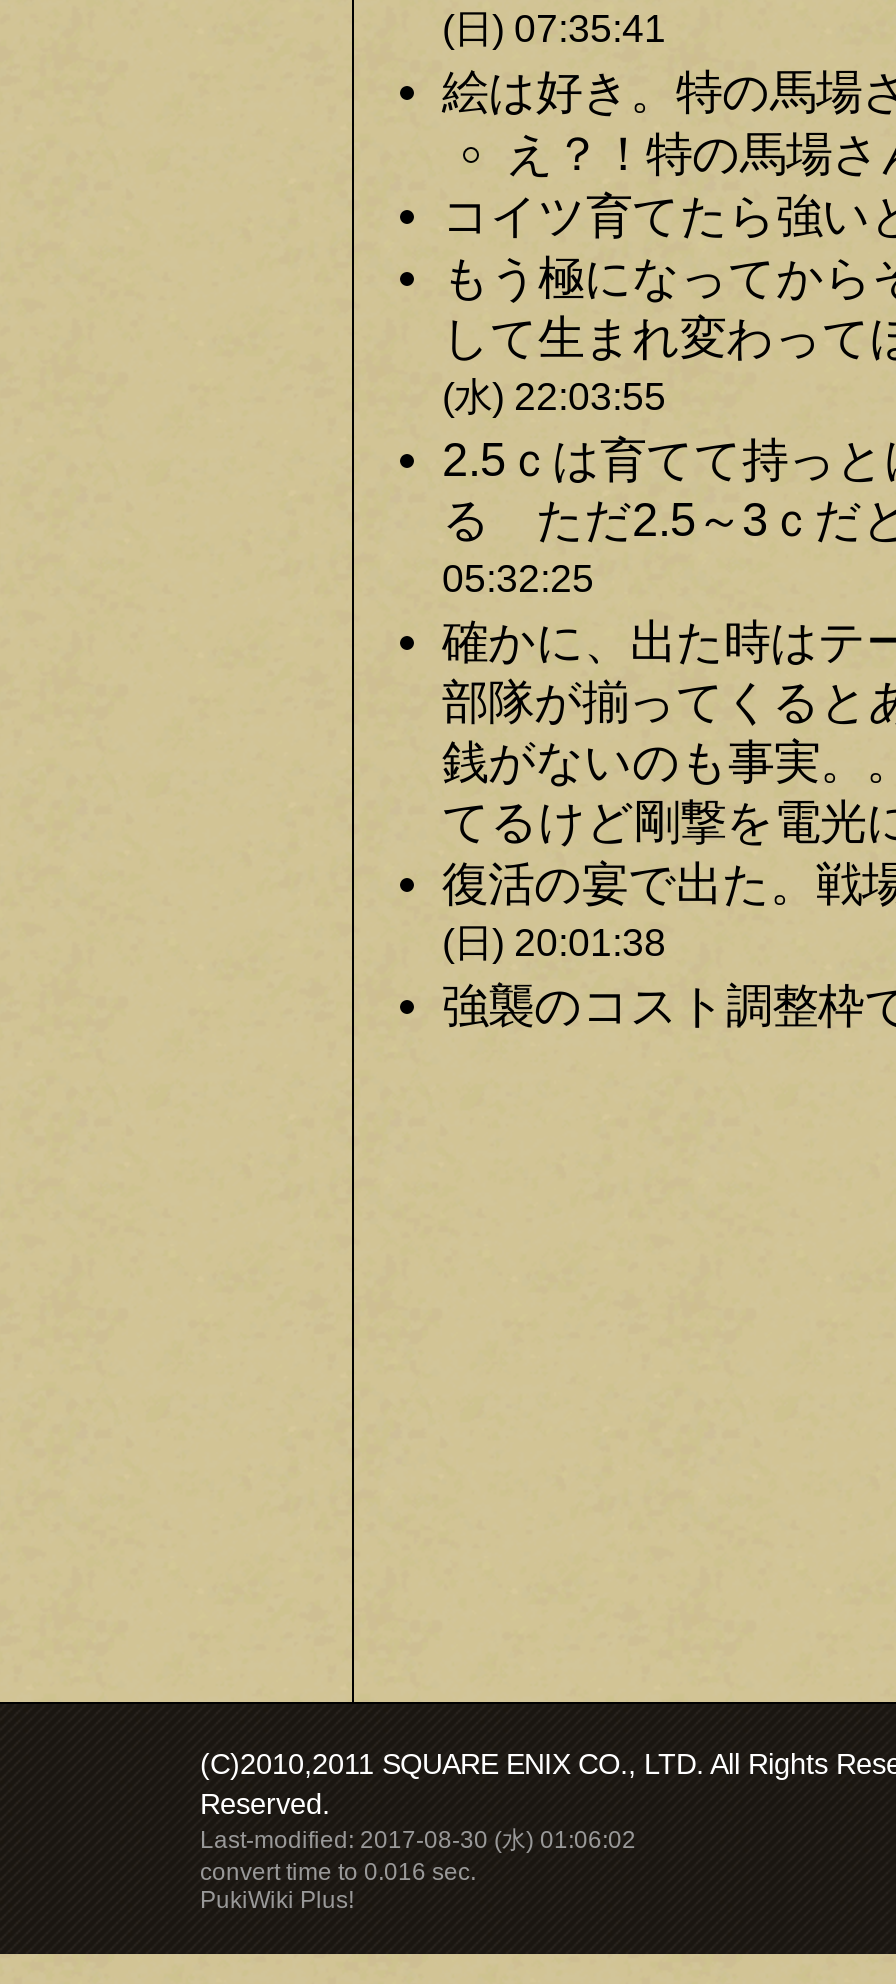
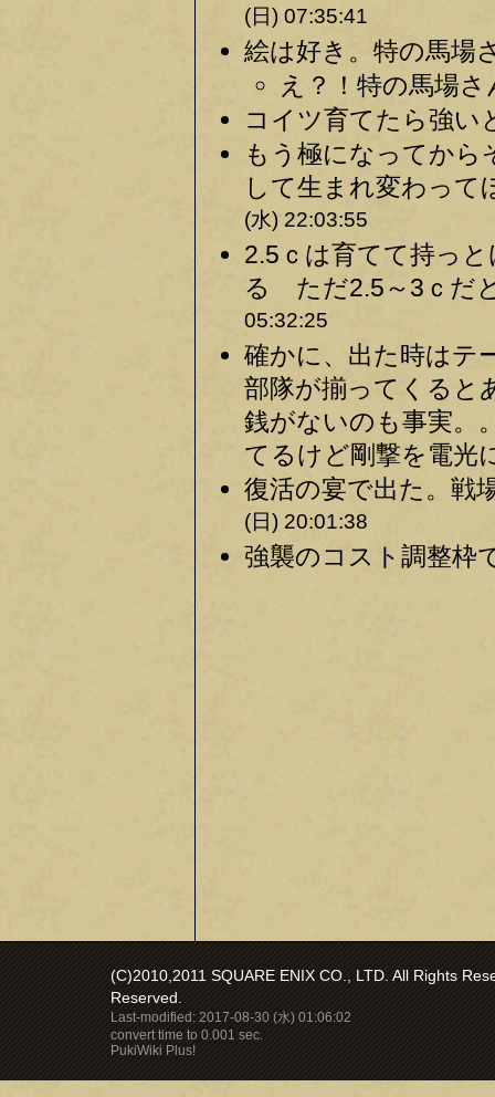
- convert time to 0.016 sec.
+ convert time to 0.001 sec.
